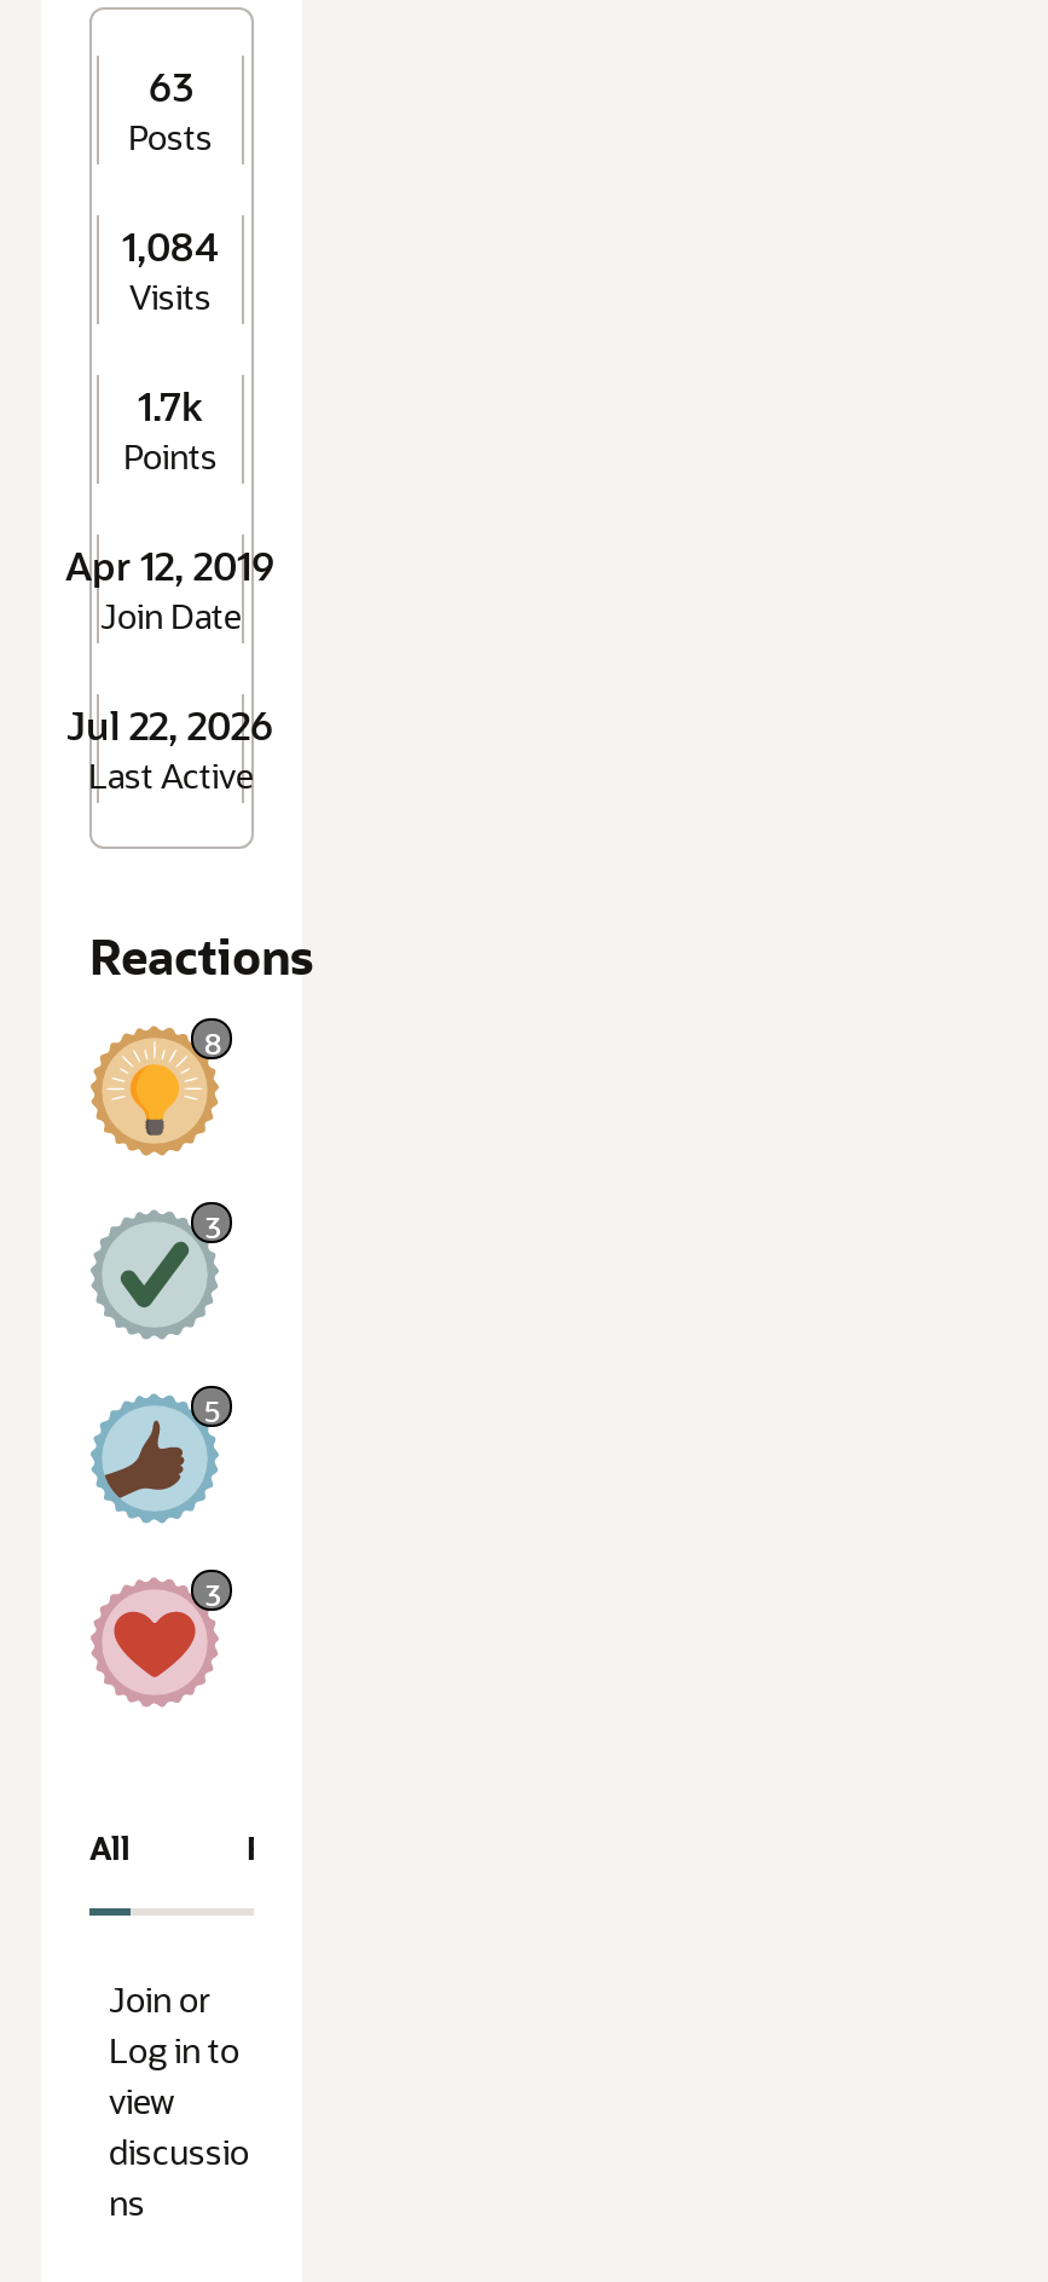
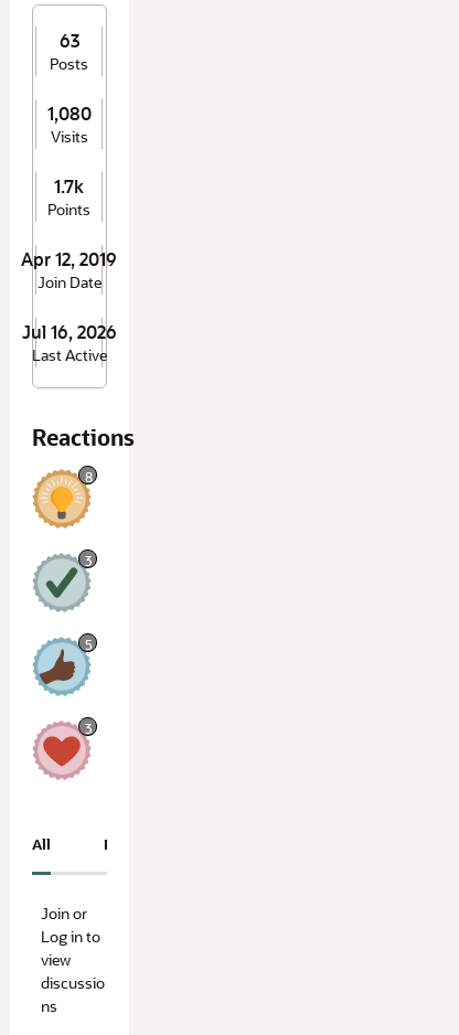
- 1,084
+ 1,080

- Jul 22, 2026
+ Jul 16, 2026
